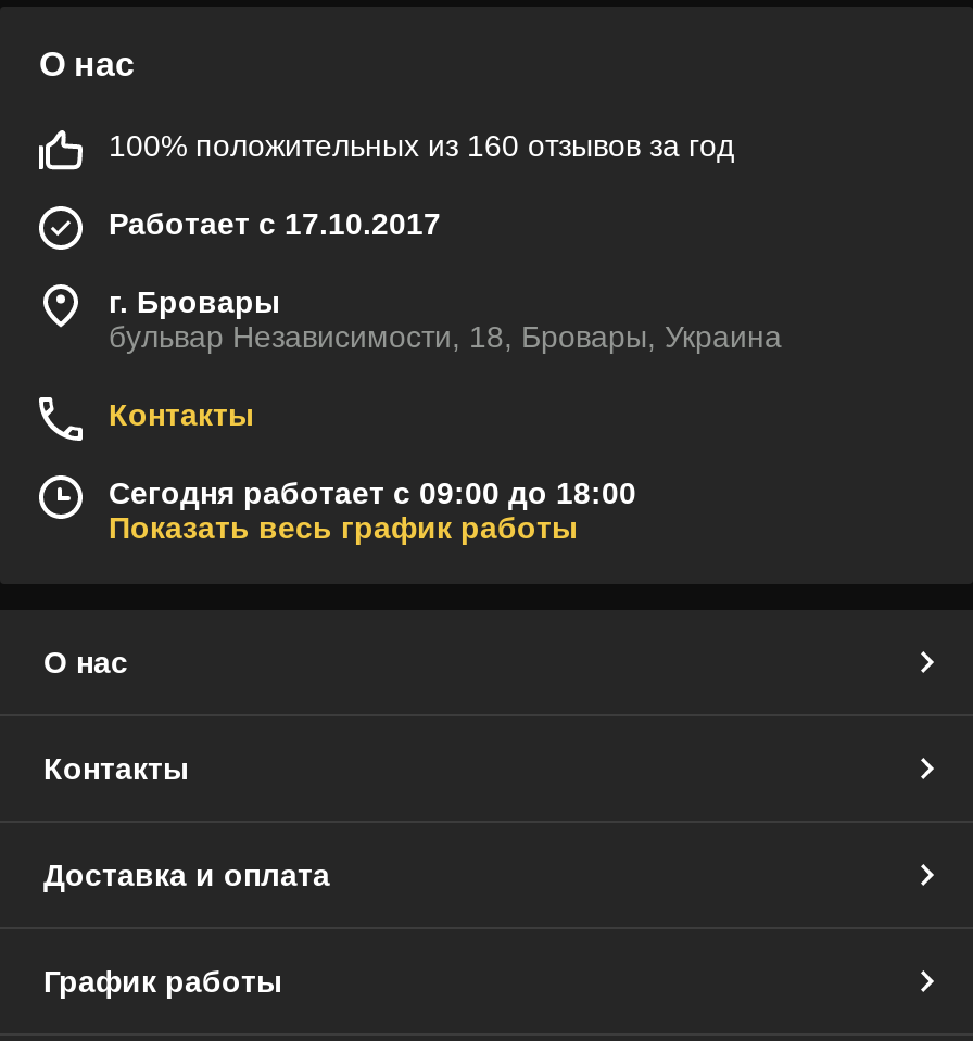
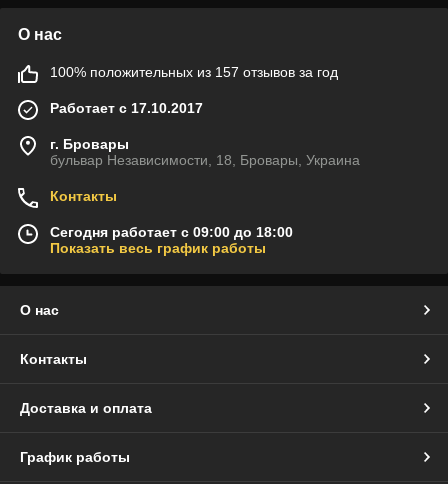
- 100% положительных из 160 отзывов за год
+ 100% положительных из 157 отзывов за год
